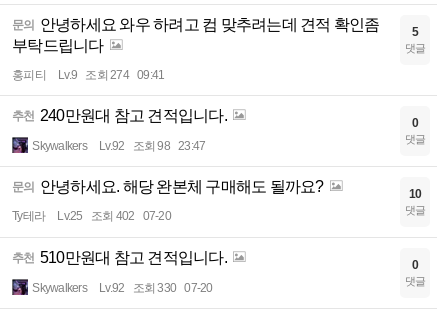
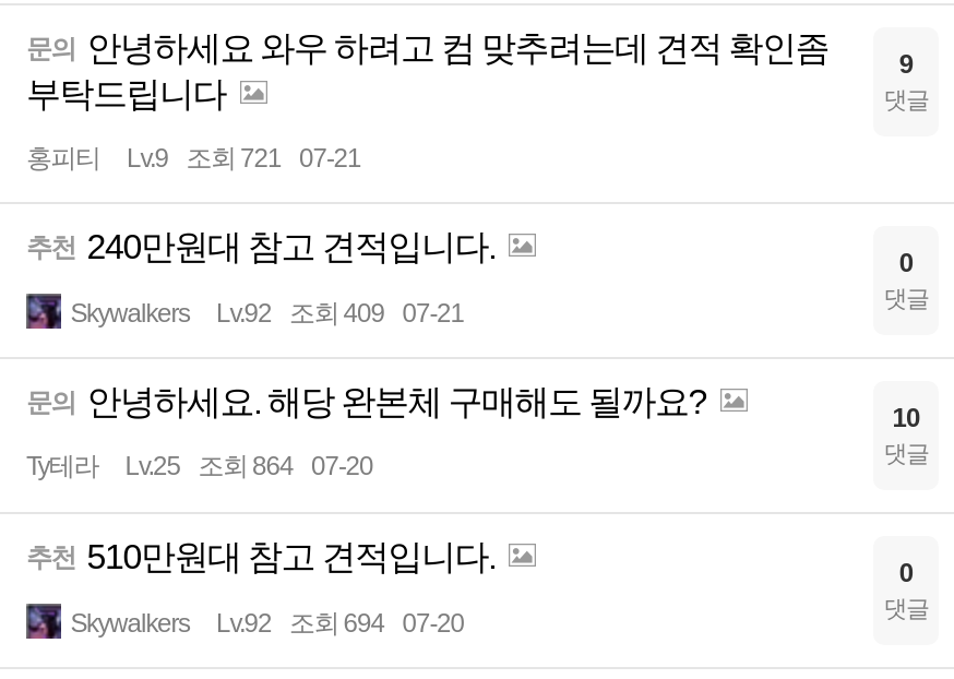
- 5
+ 9

- 홍피티 Lv.9 조회 274 09:41
+ 홍피티 Lv.9 조회 721 07-21

- Skywalkers Lv.92 조회 98 23:47
+ Skywalkers Lv.92 조회 409 07-21

- Ty테라 Lv.25 조회 402 07-20
+ Ty테라 Lv.25 조회 864 07-20

- Skywalkers Lv.92 조회 330 07-20
+ Skywalkers Lv.92 조회 694 07-20
